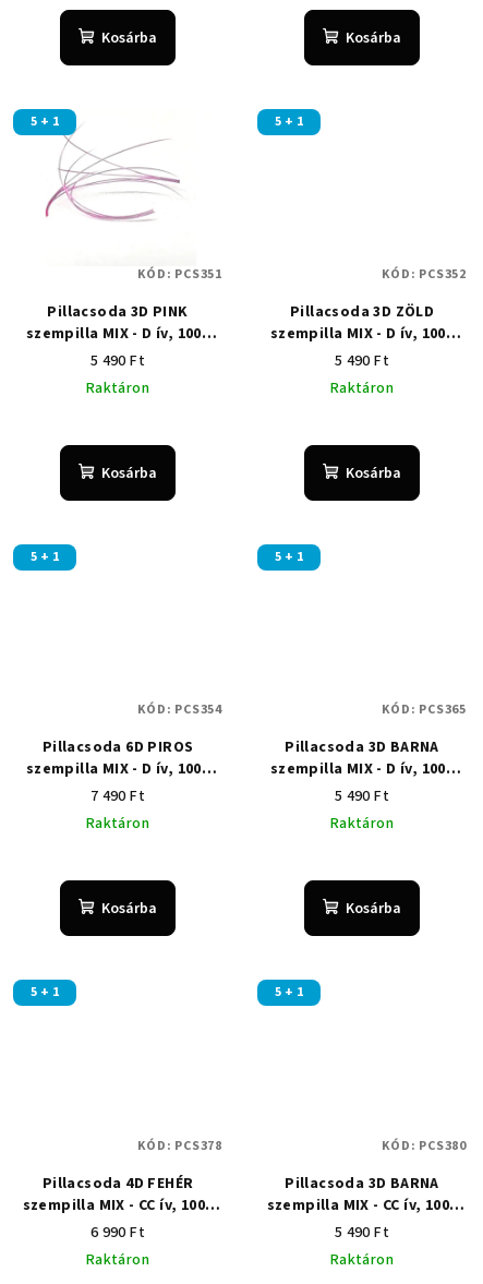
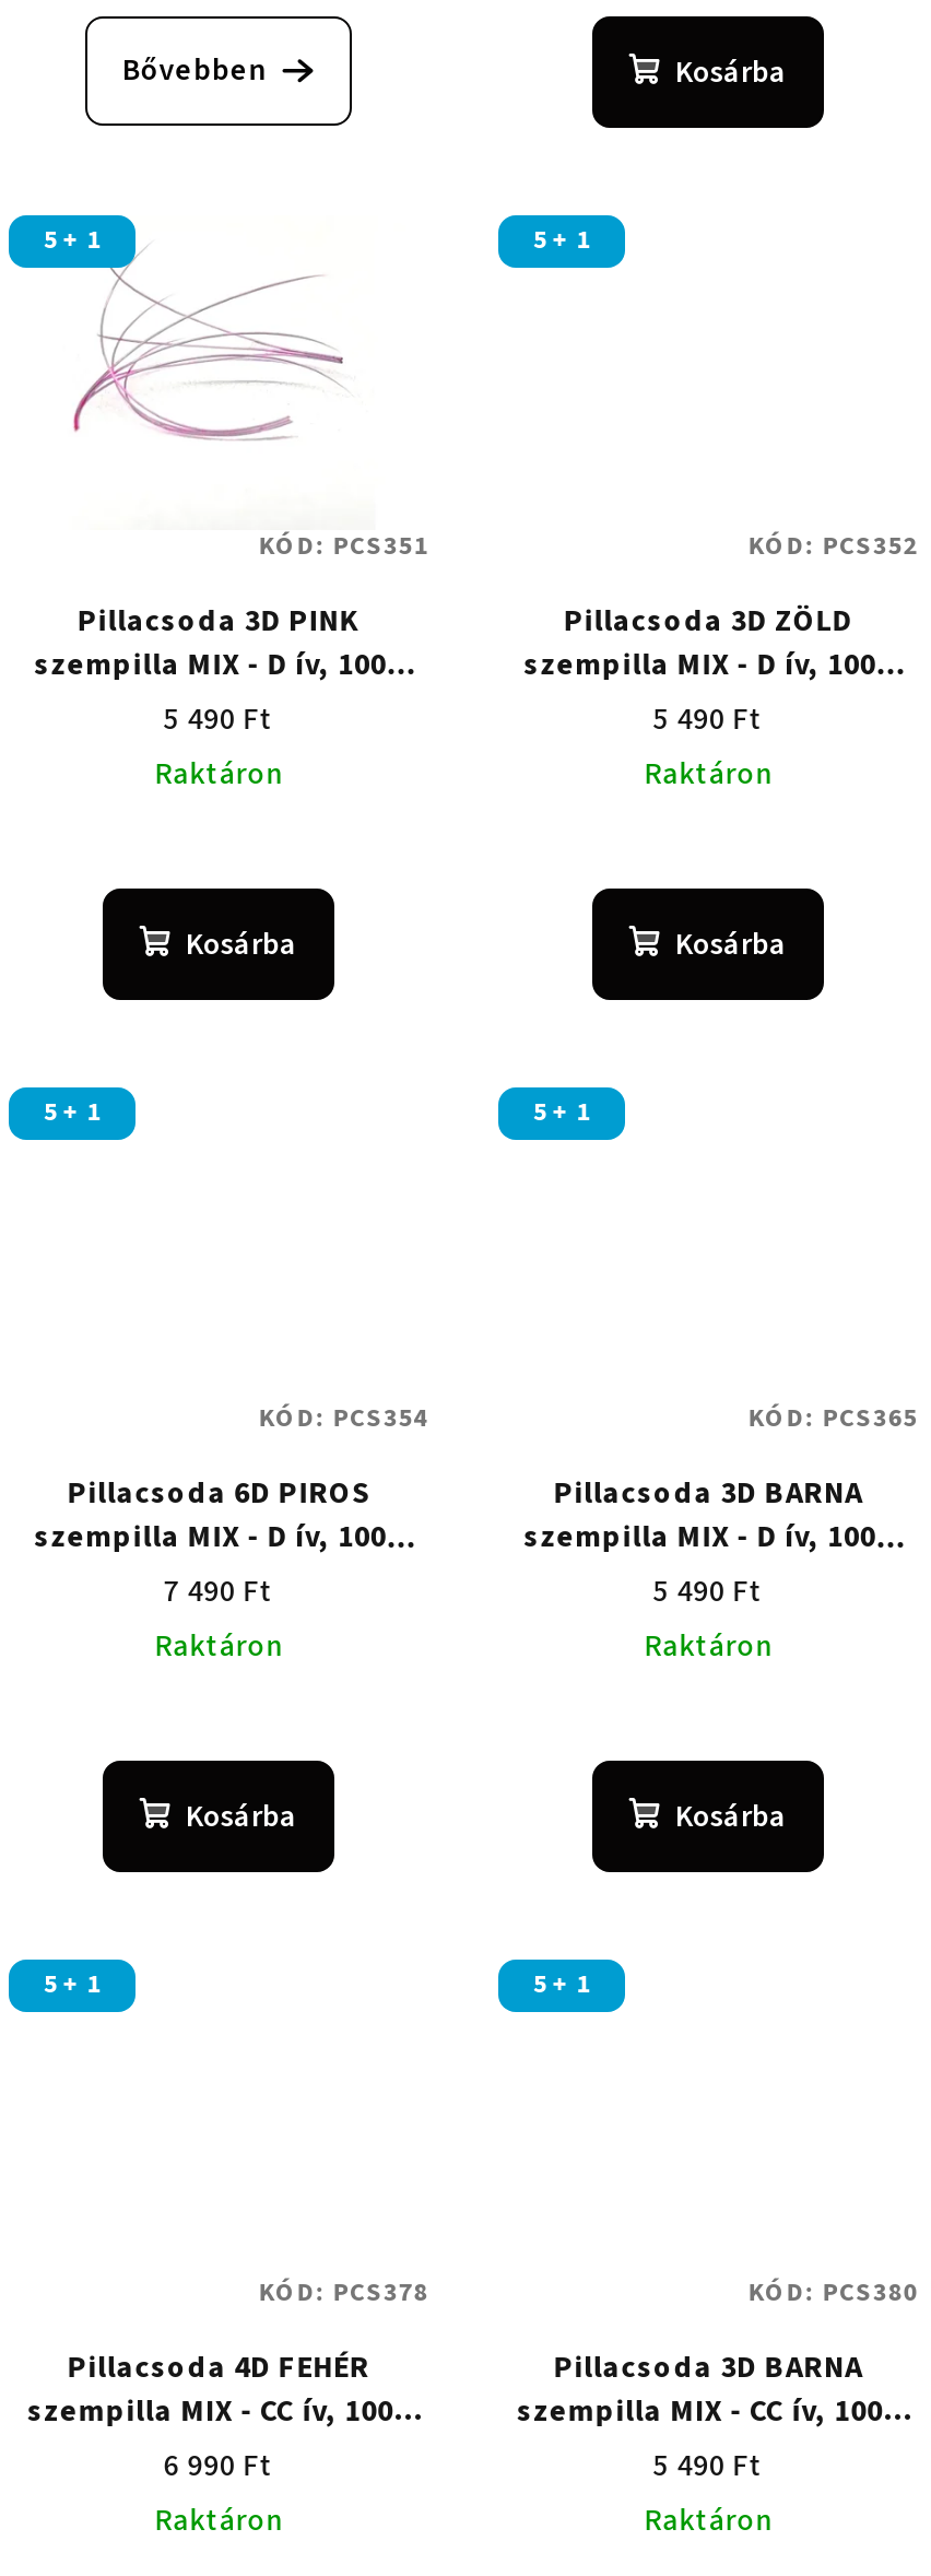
- Kosárba
+ Bővebben
